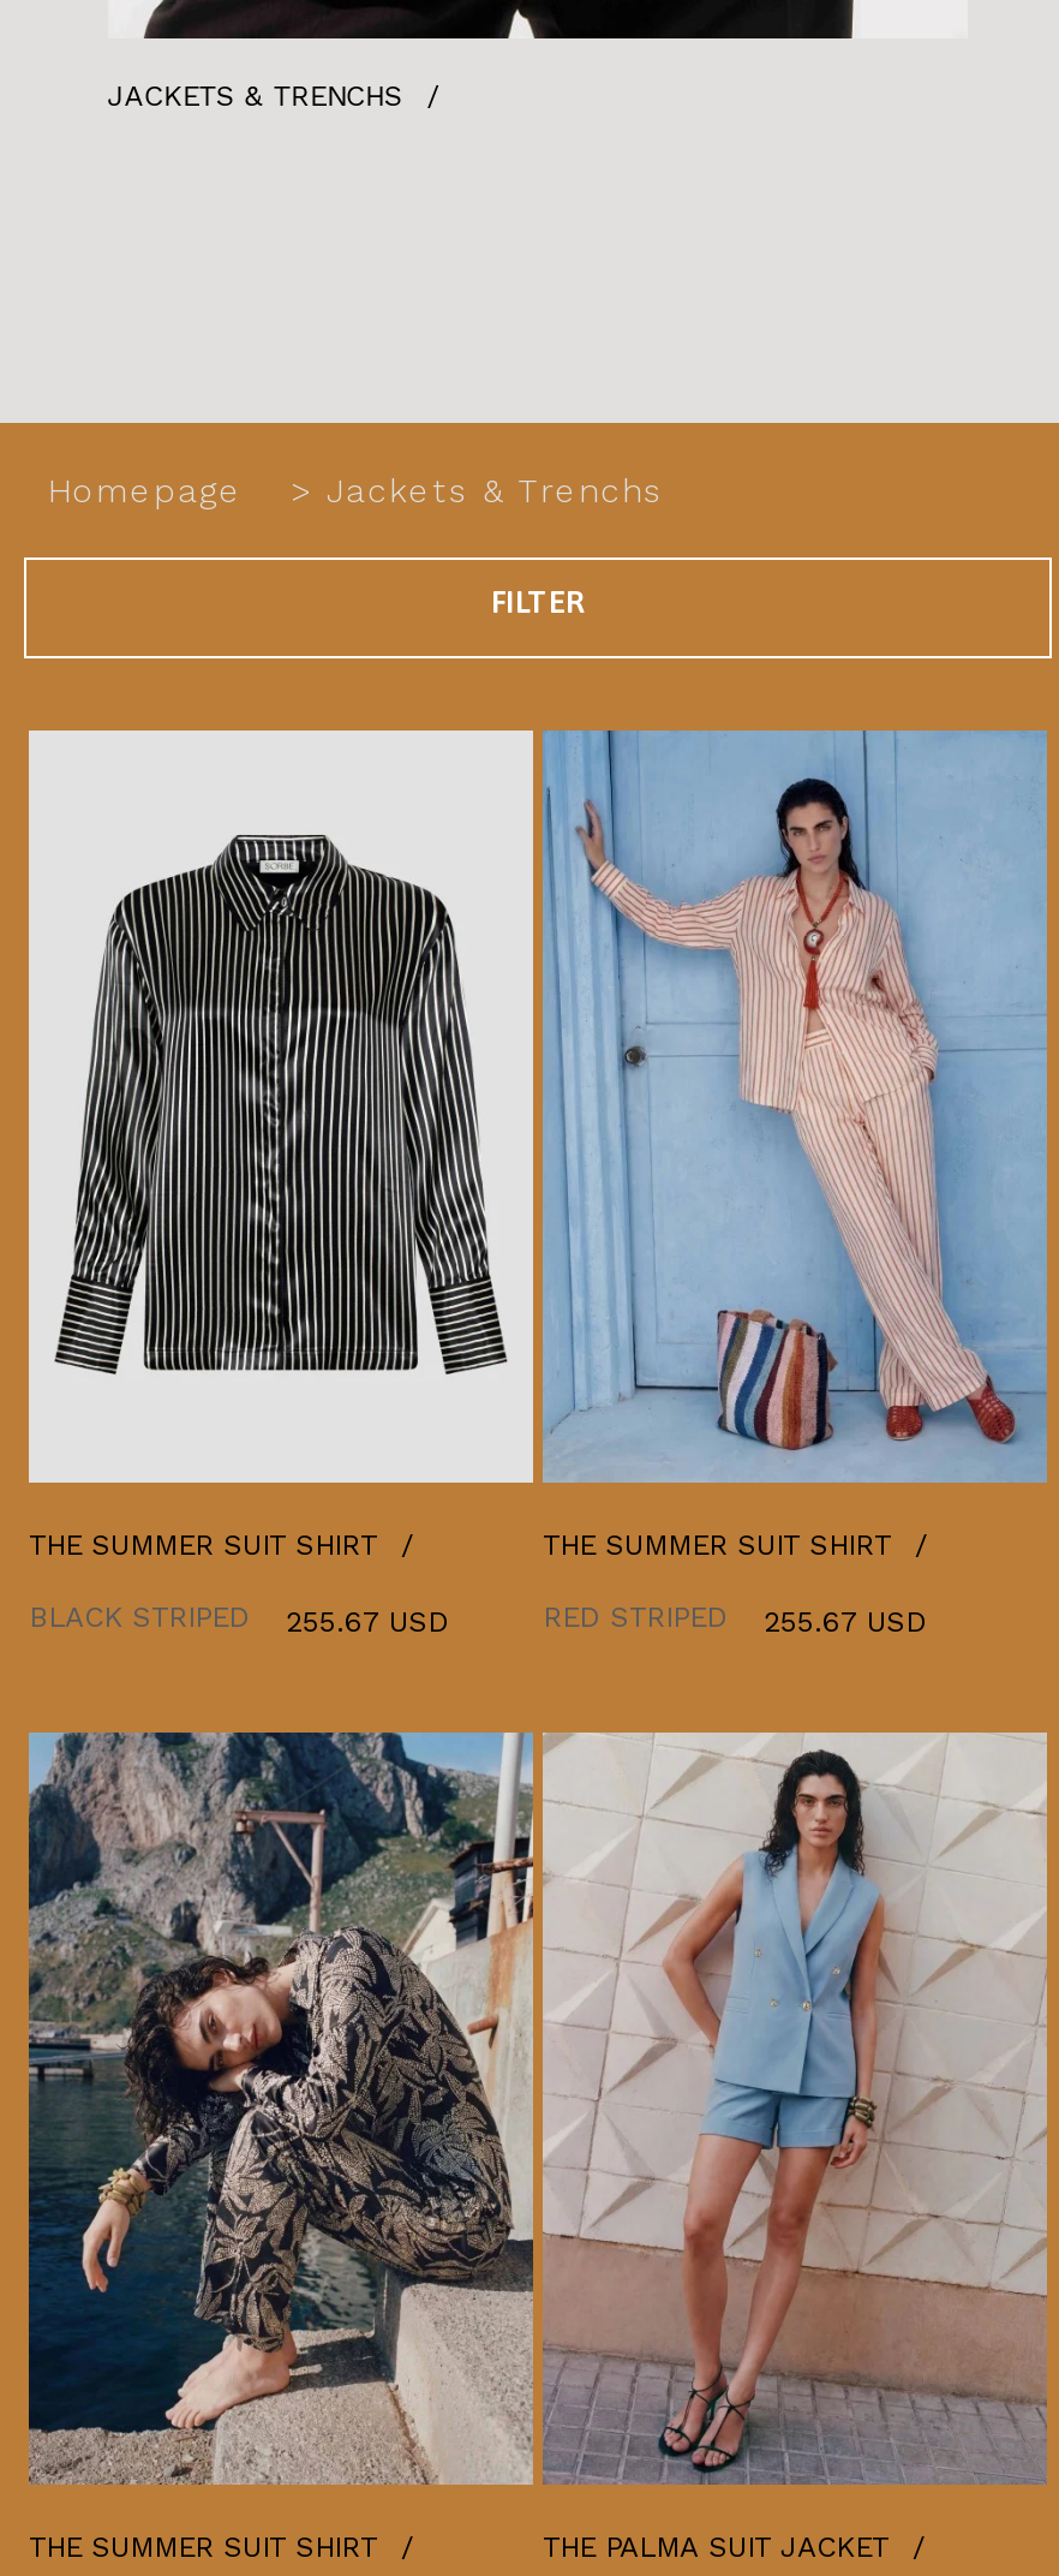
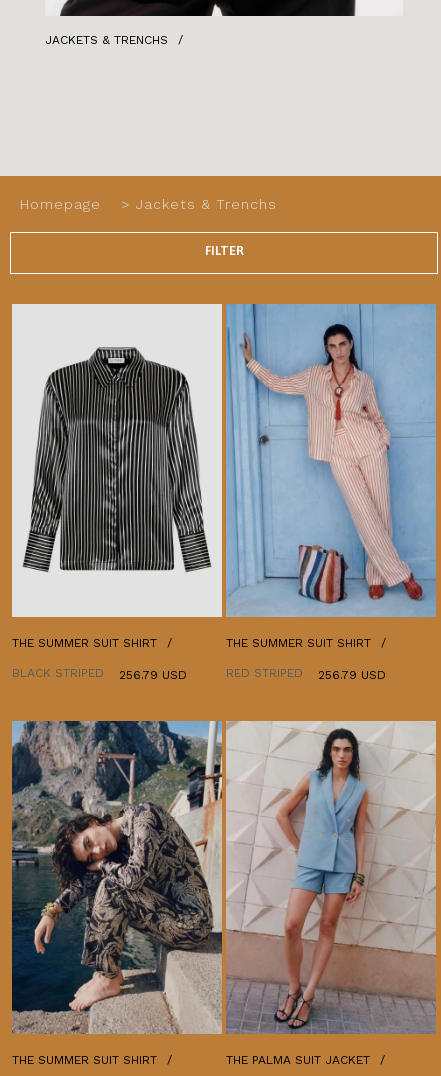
- BLACK STRIPED 255.67 USD
+ BLACK STRIPED 256.79 USD

- RED STRIPED 255.67 USD
+ RED STRIPED 256.79 USD
